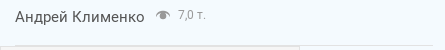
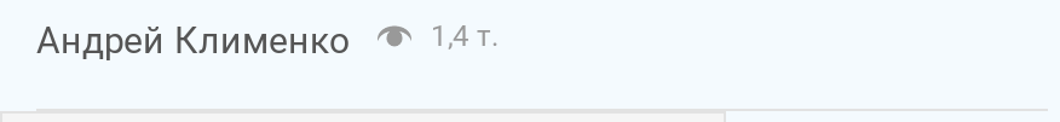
- 7,0 т.
+ 1,4 т.
